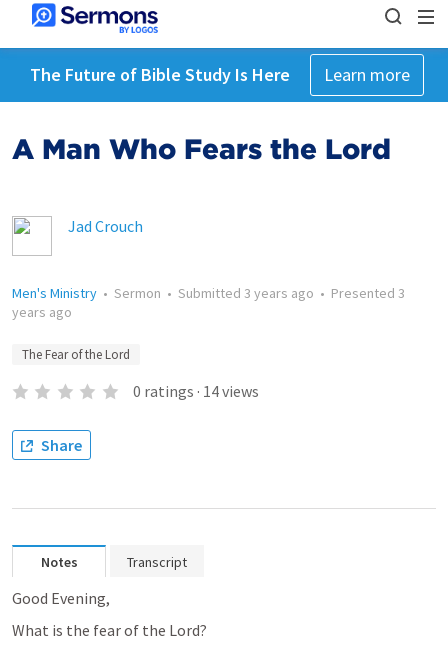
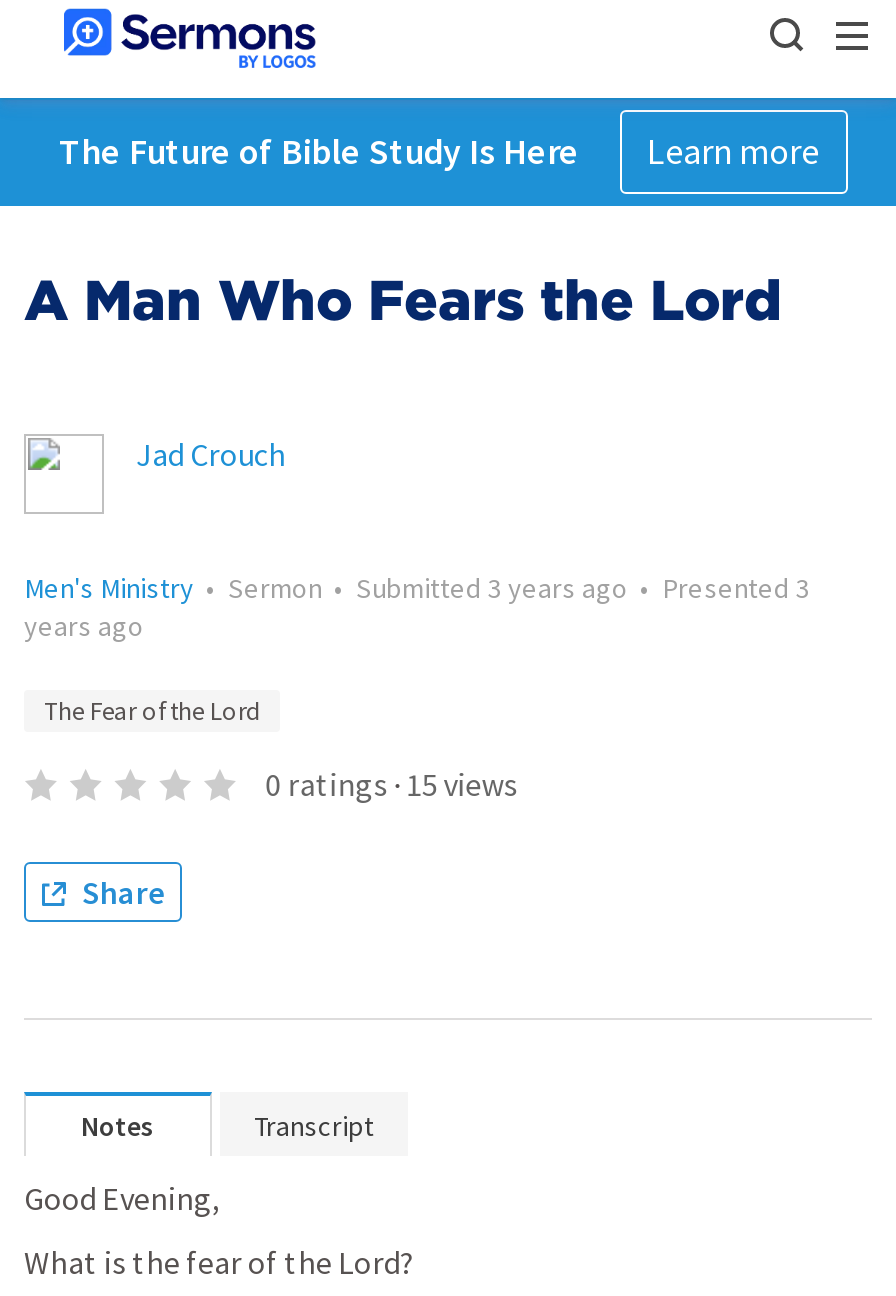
- 0 ratings · 14 views
+ 0 ratings · 15 views
